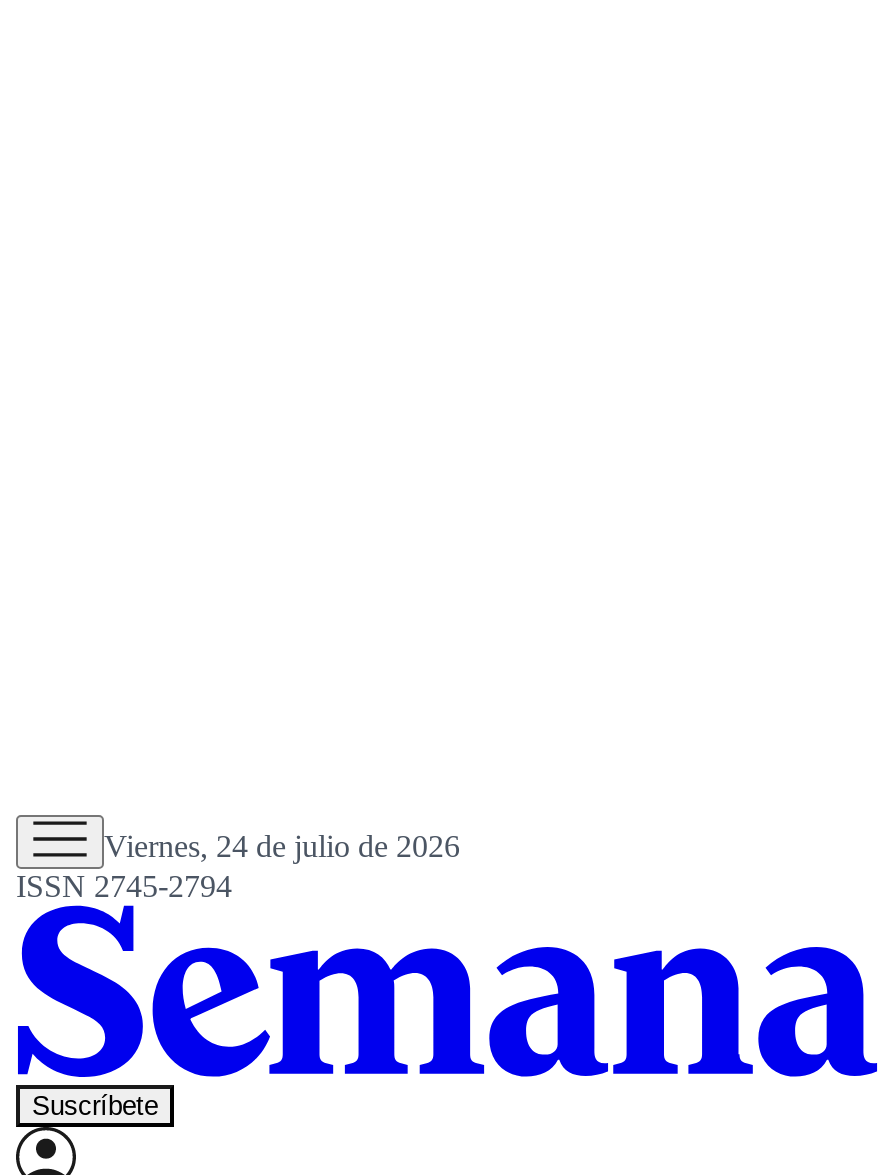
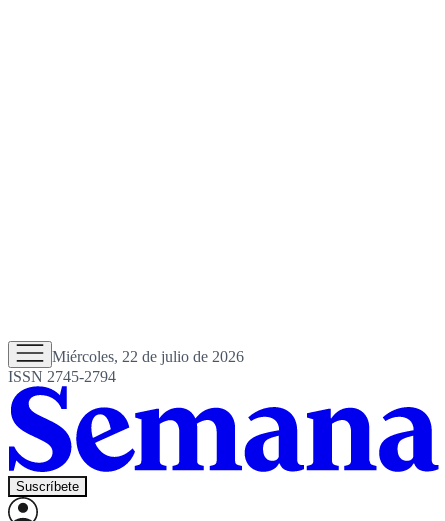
- Viernes, 24 de julio de 2026
+ Miércoles, 22 de julio de 2026
